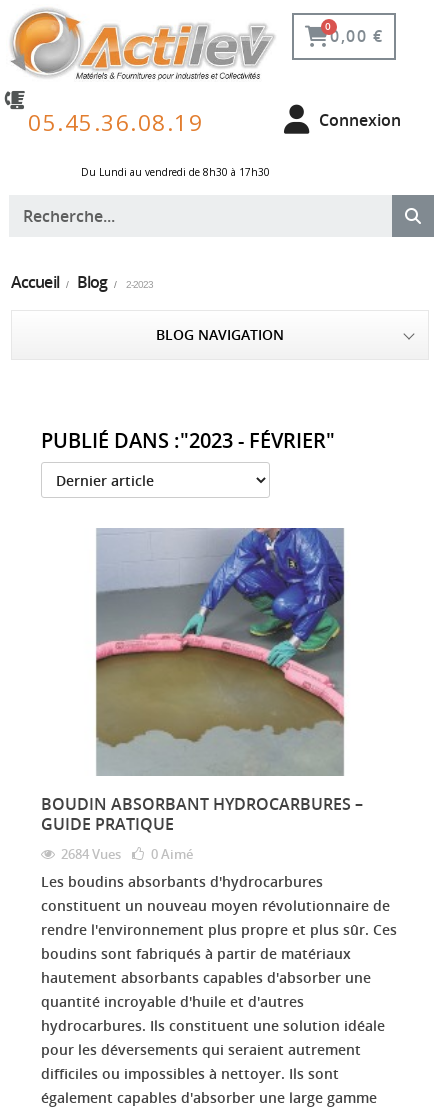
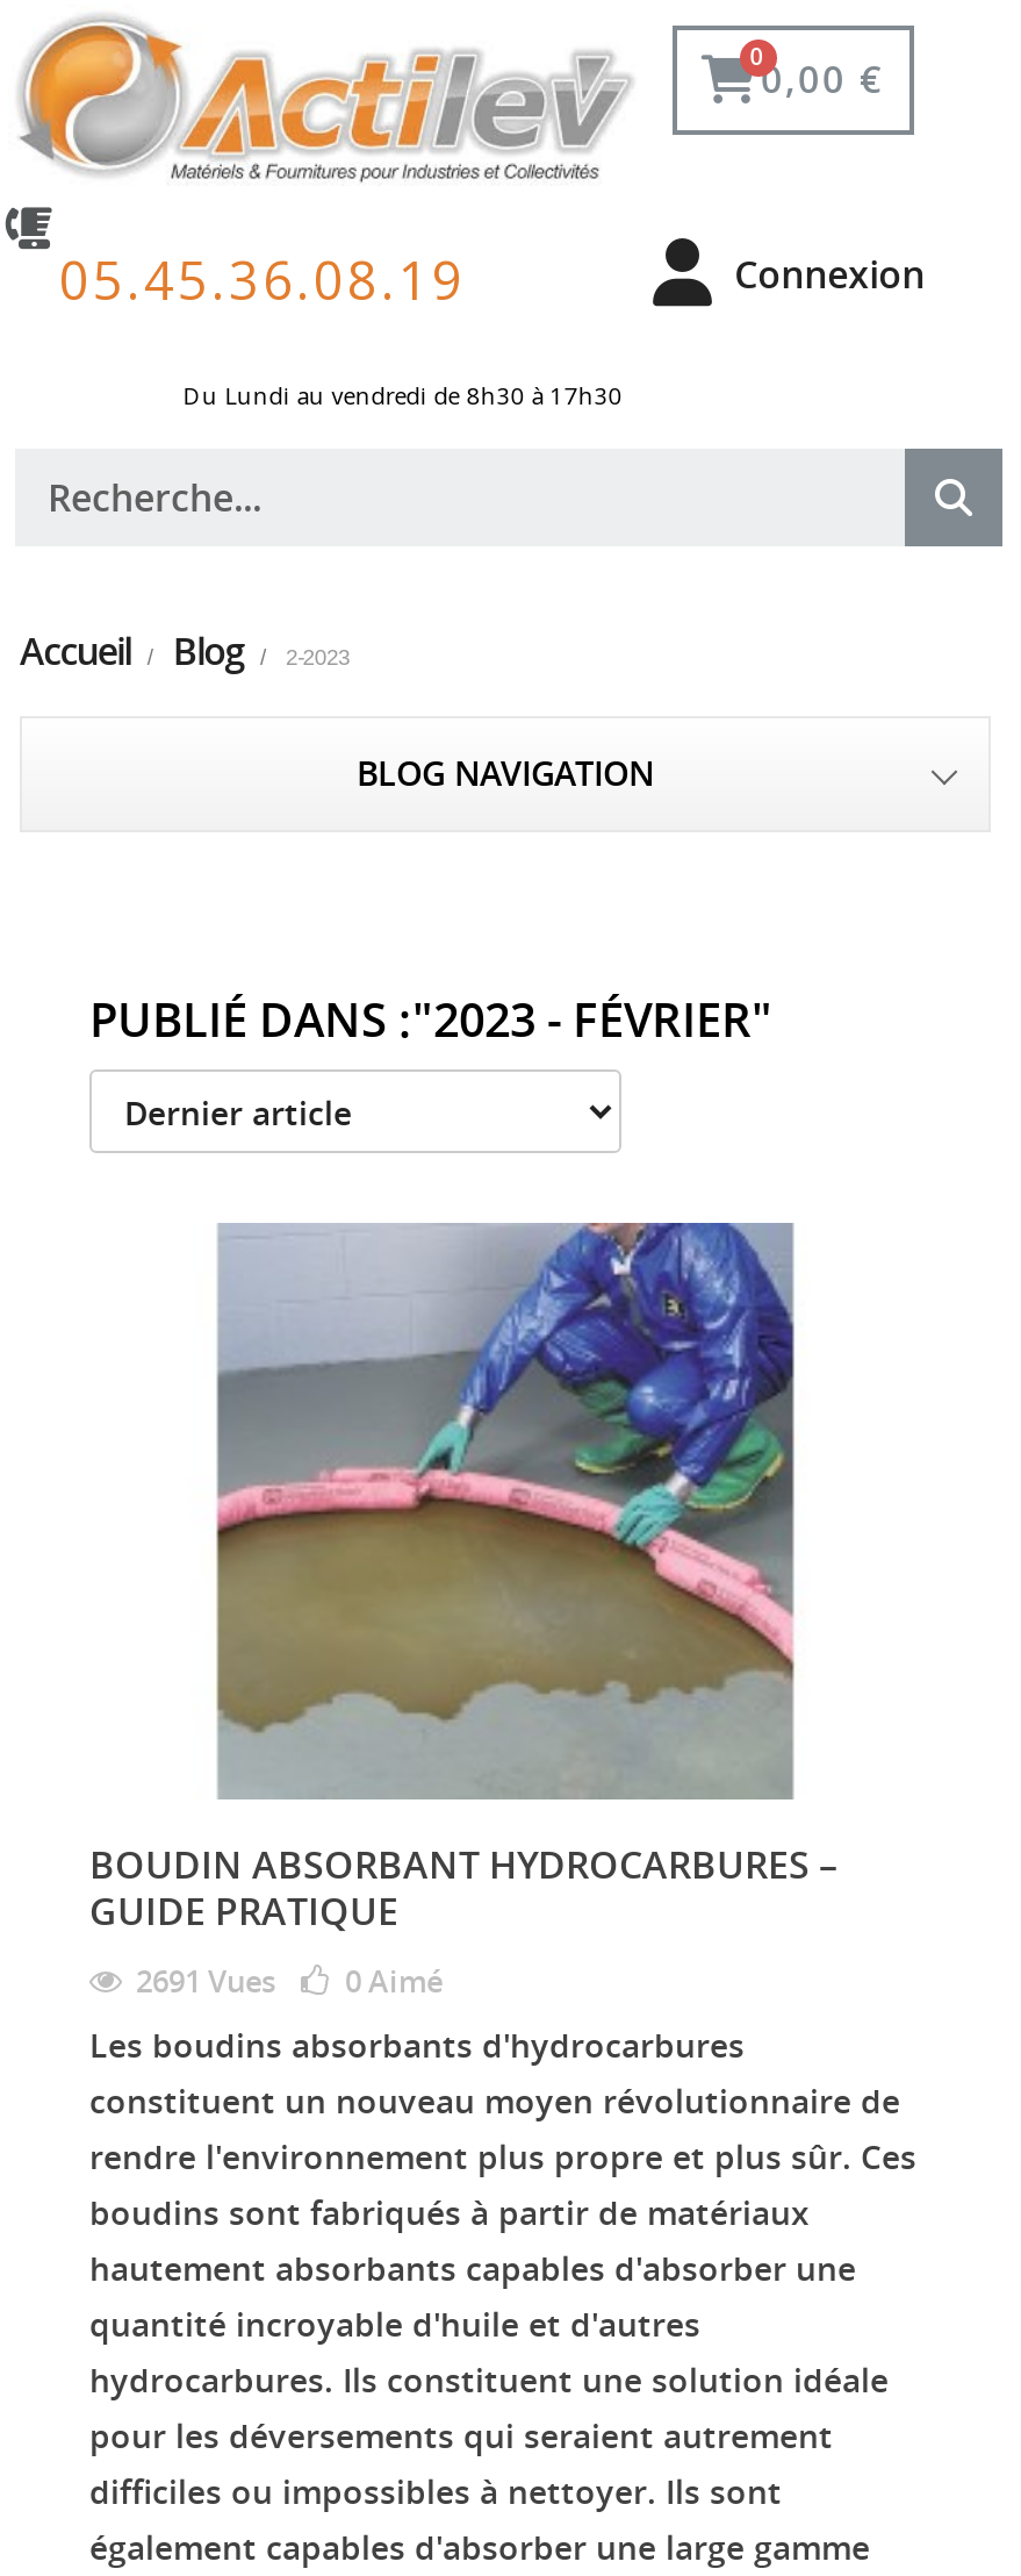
- 2684 Vues 0 Aimé
+ 2691 Vues 0 Aimé
